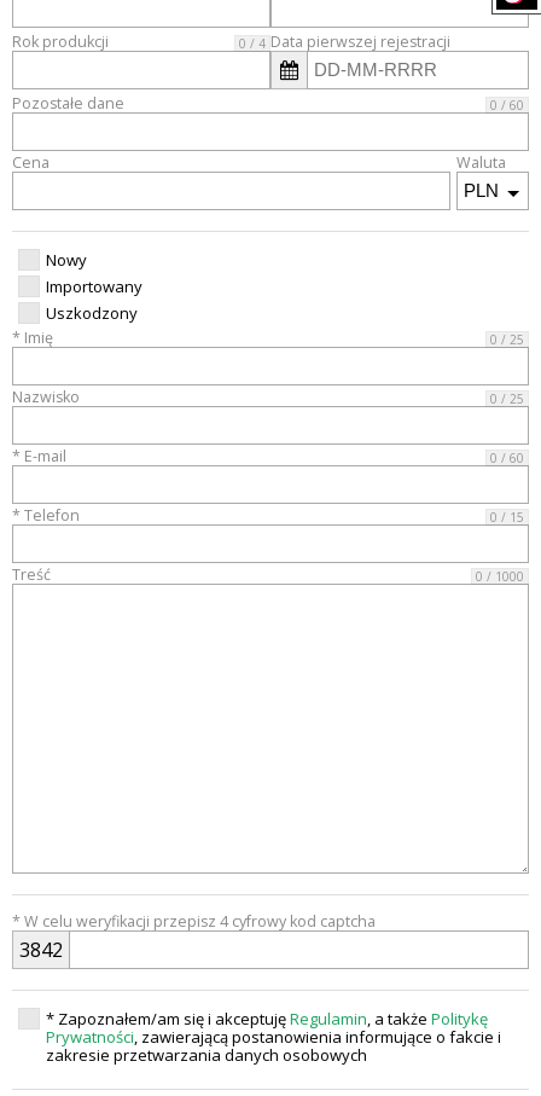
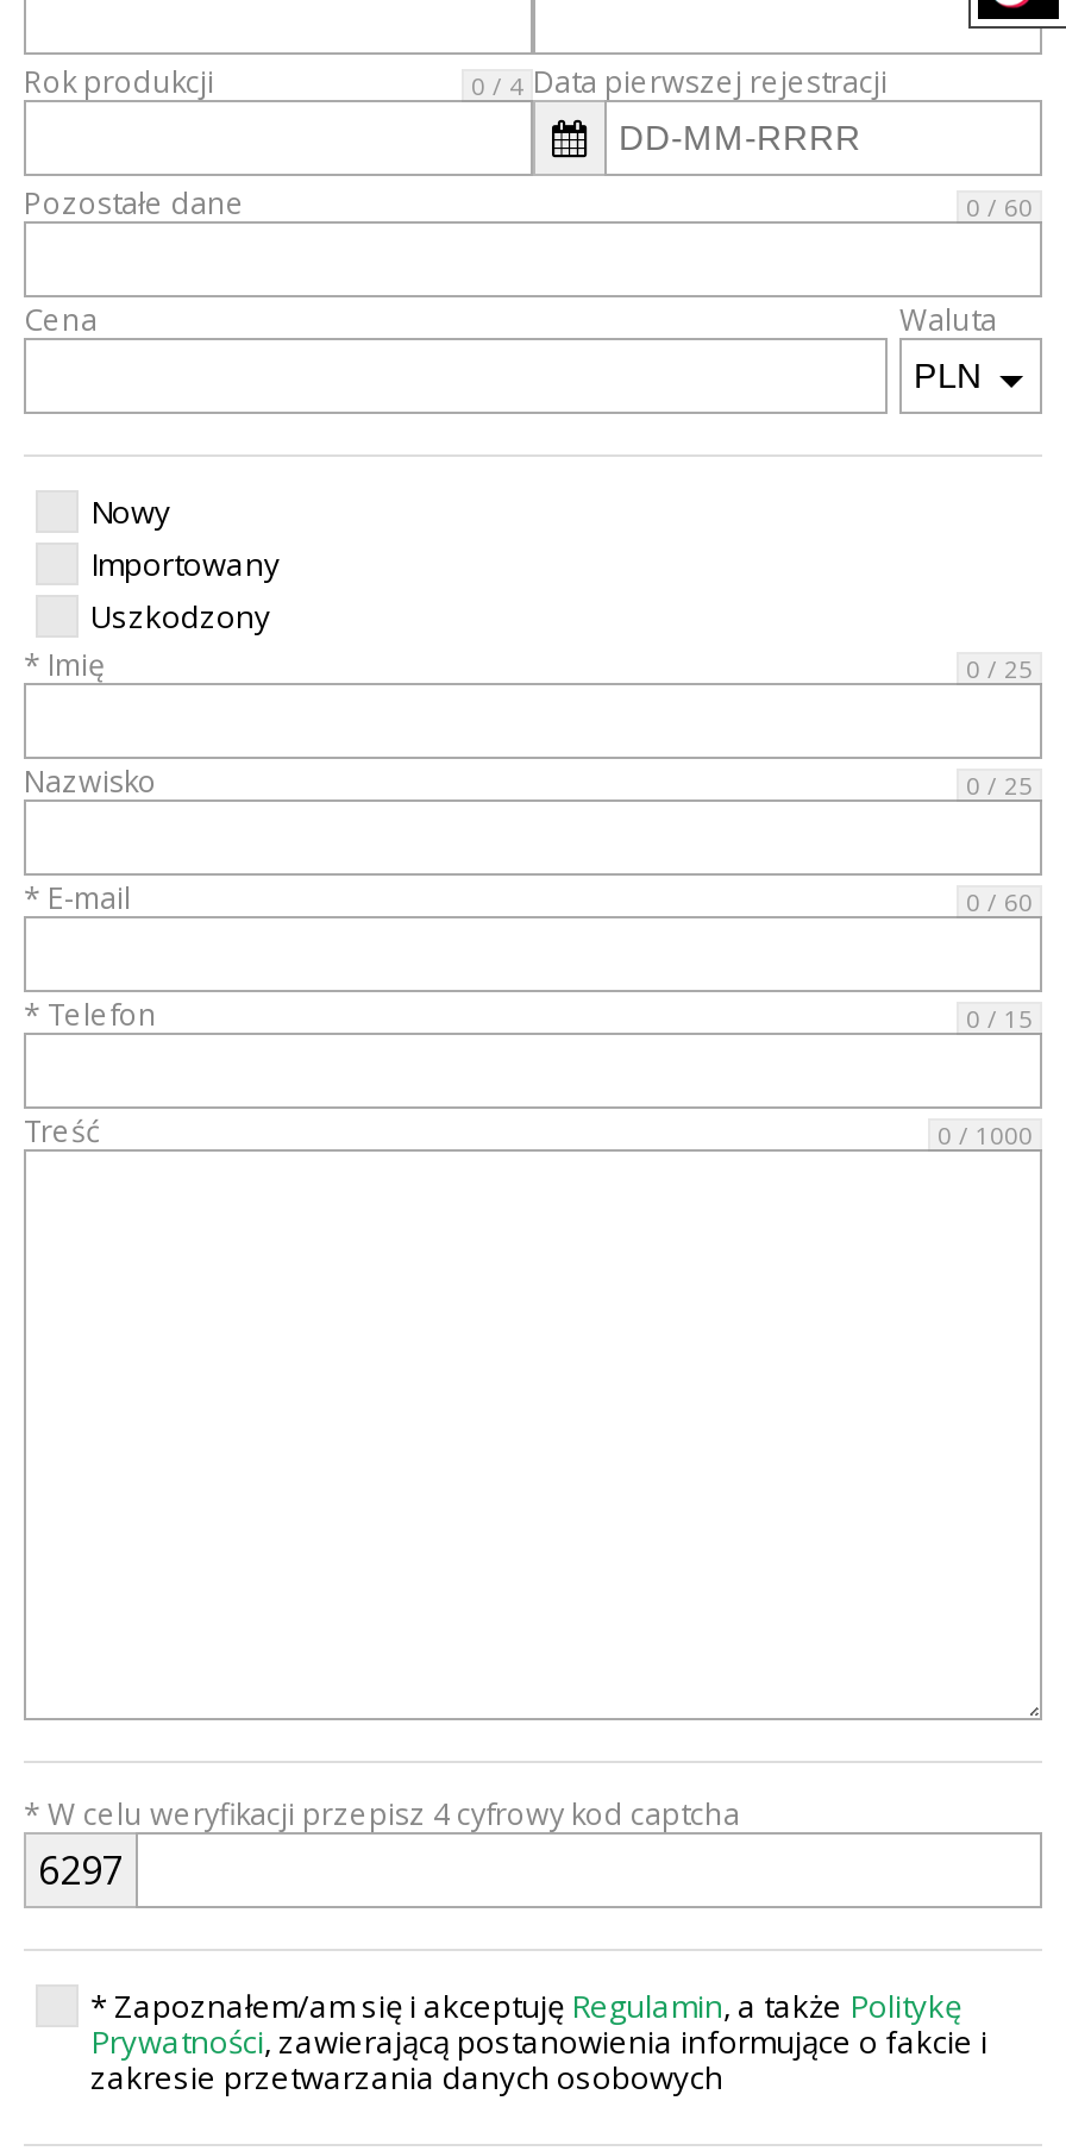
- 3842
+ 6297
